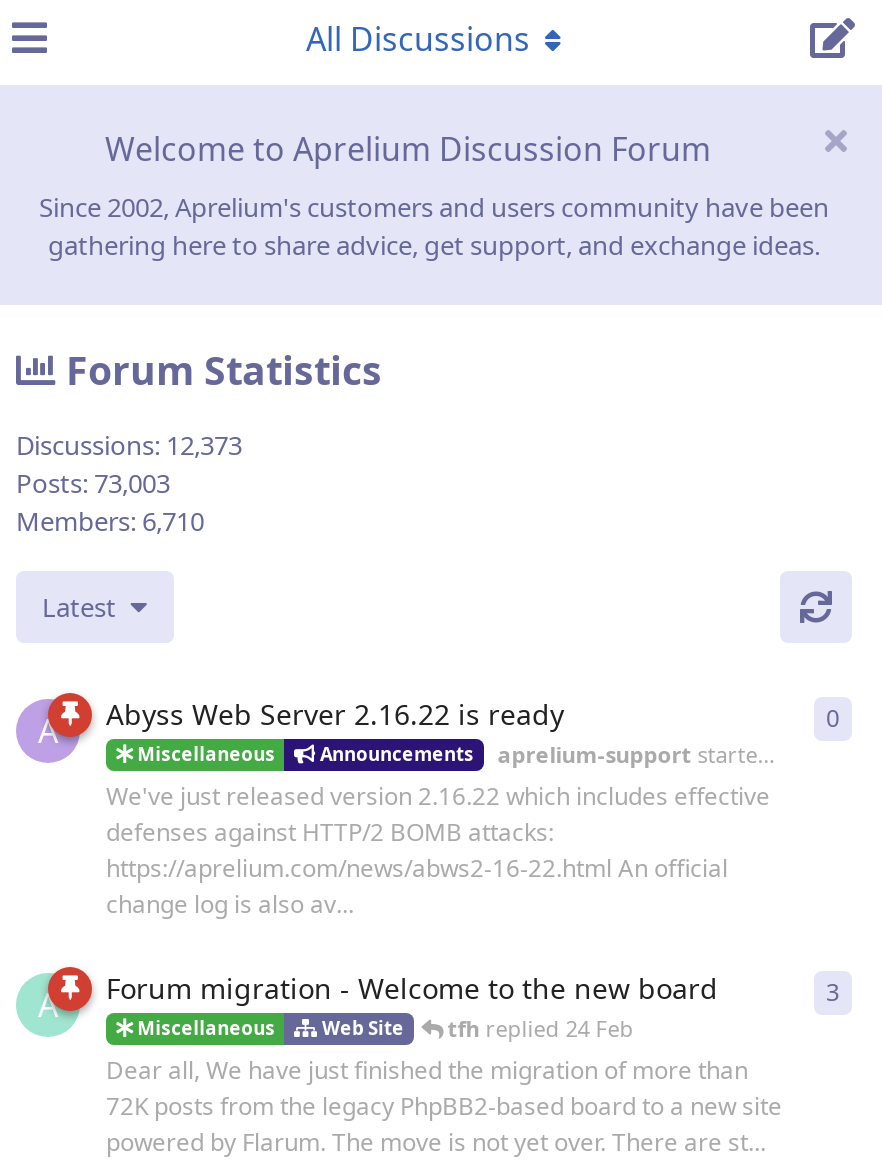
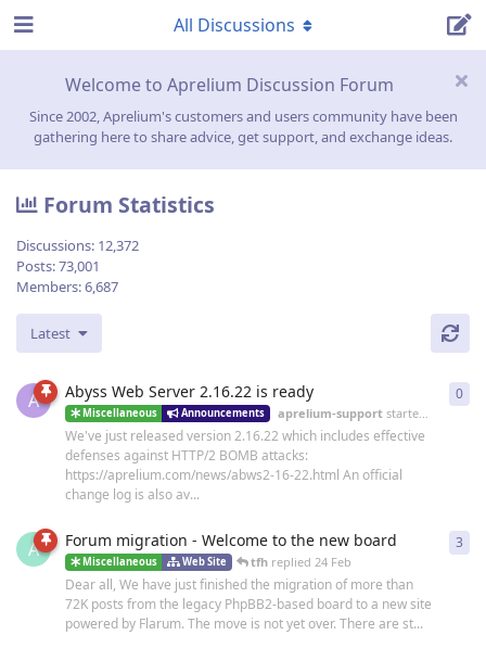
- Discussions: 12,373
+ Discussions: 12,372

- Posts: 73,003
+ Posts: 73,001

- Members: 6,710
+ Members: 6,687
